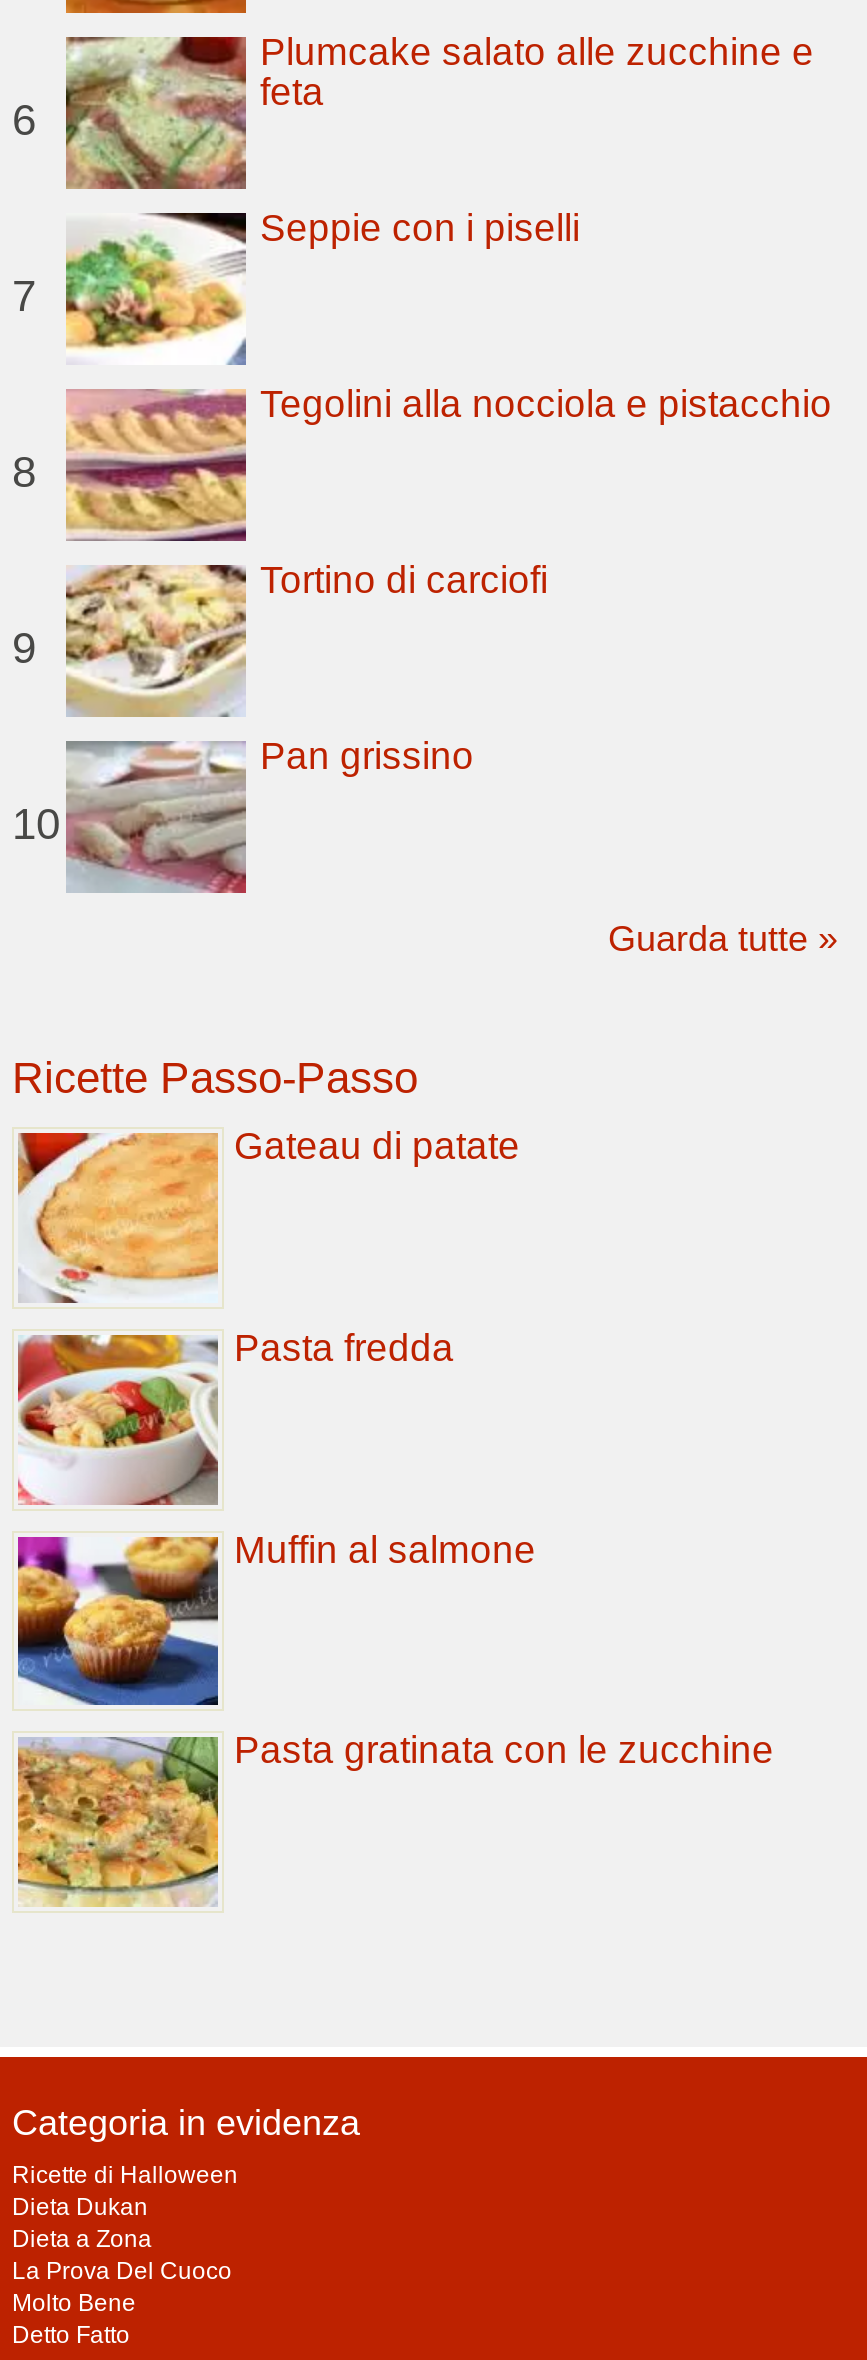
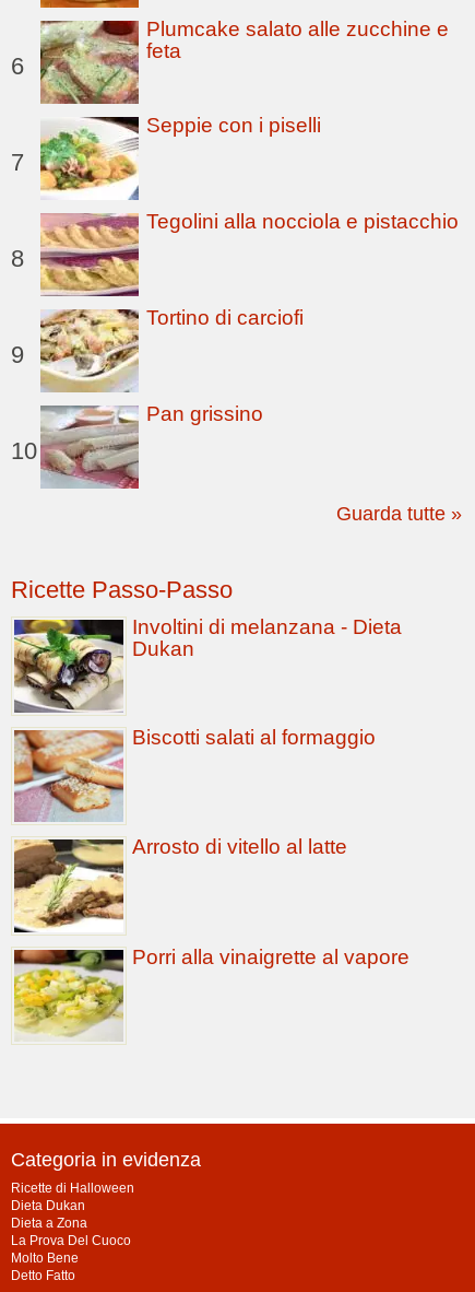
- [image]
- Gateau di patate
+ [image]
+ Involtini di melanzana - Dieta
+ Dukan

- [image]
- Pasta fredda
+ [image]
+ Biscotti salati al formaggio

- [image]
- Muffin al salmone
+ [image]
+ Arrosto di vitello al latte

- [image]
- Pasta gratinata con le zucchine
+ [image]
+ Porri alla vinaigrette al vapore
